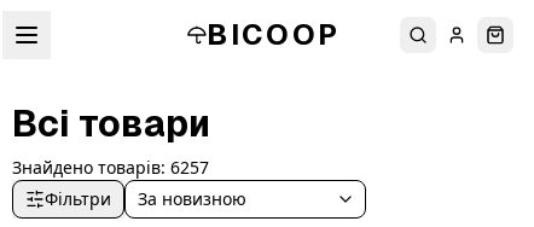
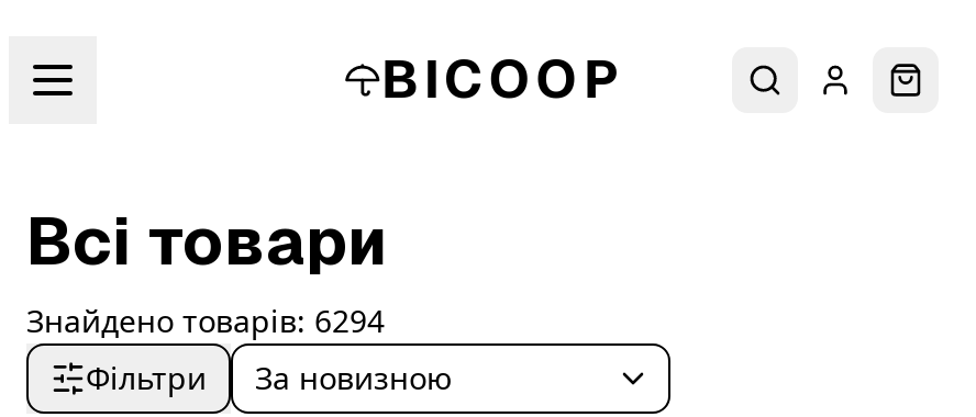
- Знайдено товарів: 6257
+ Знайдено товарів: 6294
